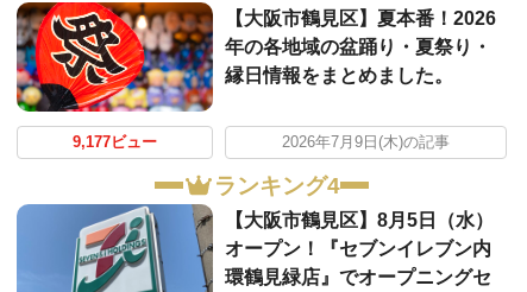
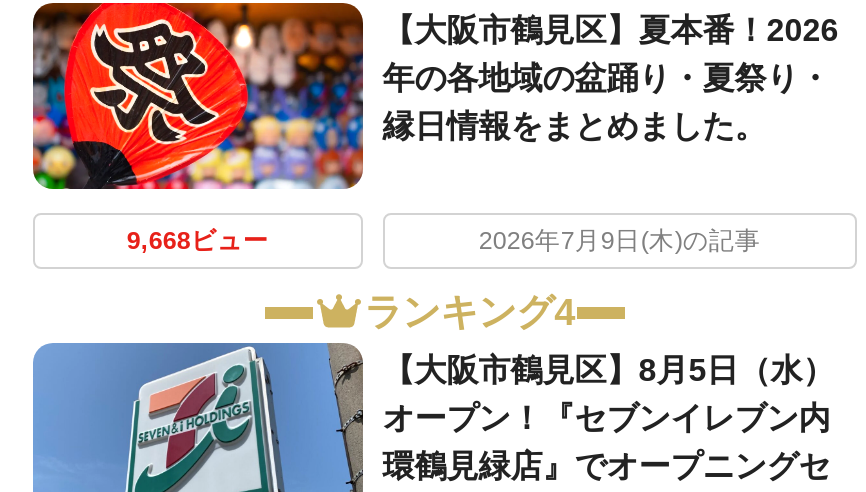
- 9,177ビュー
+ 9,668ビュー
